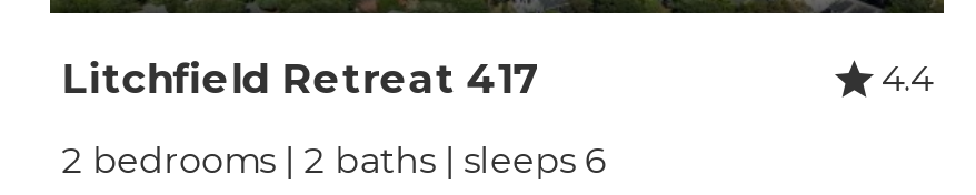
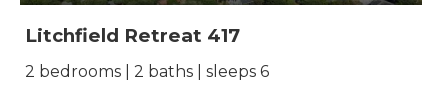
- 4.4
